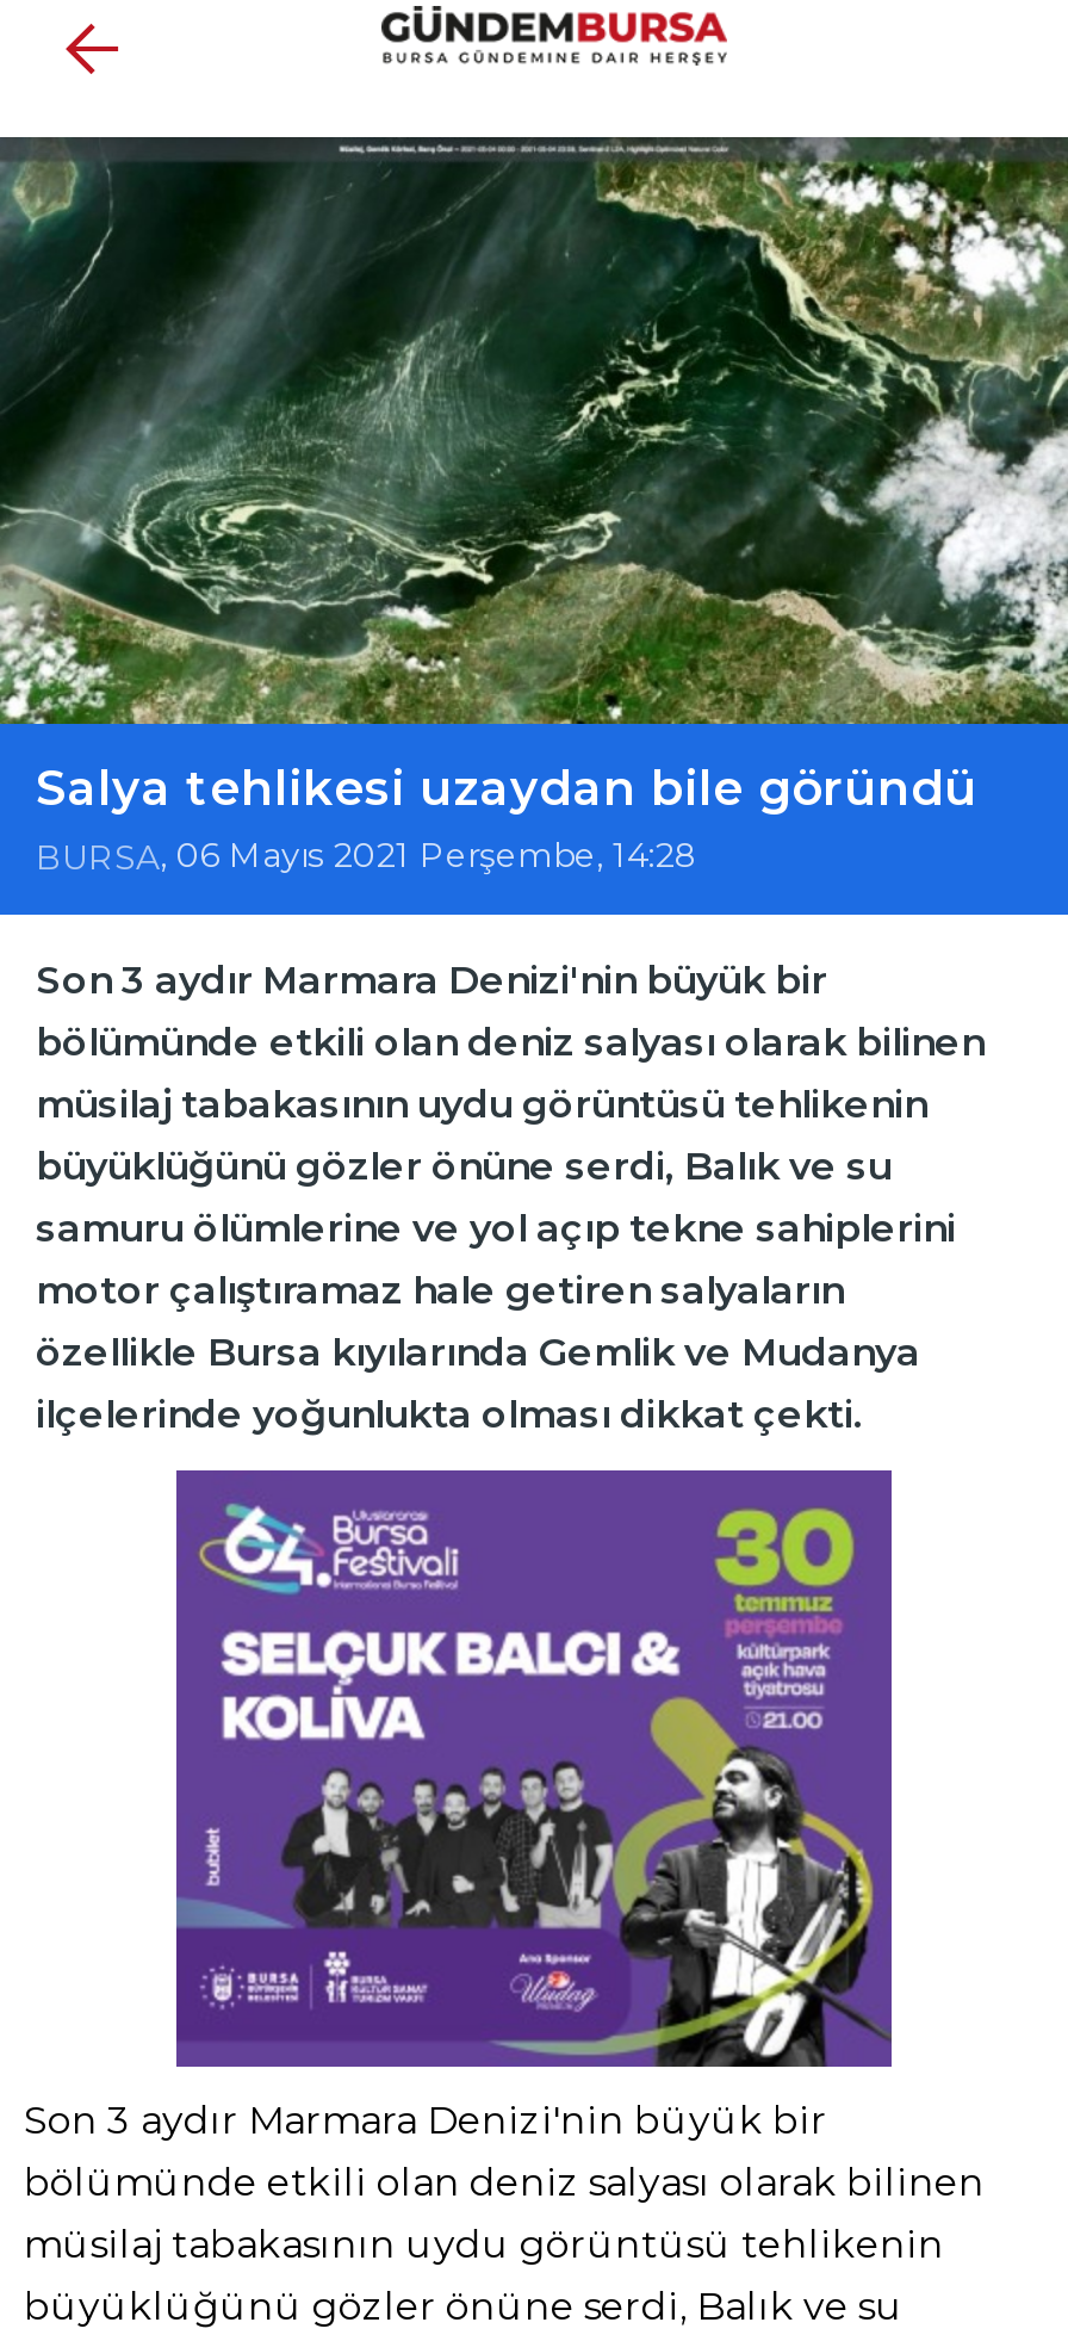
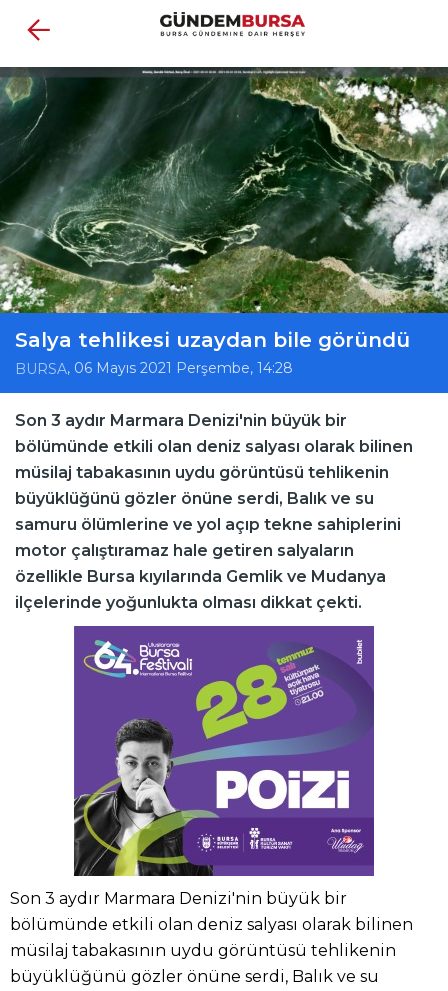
- [image]
+ [image]
